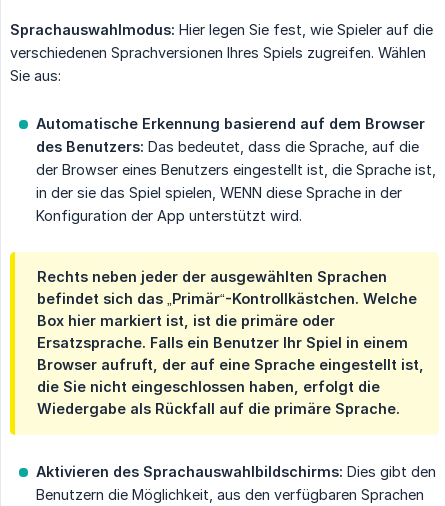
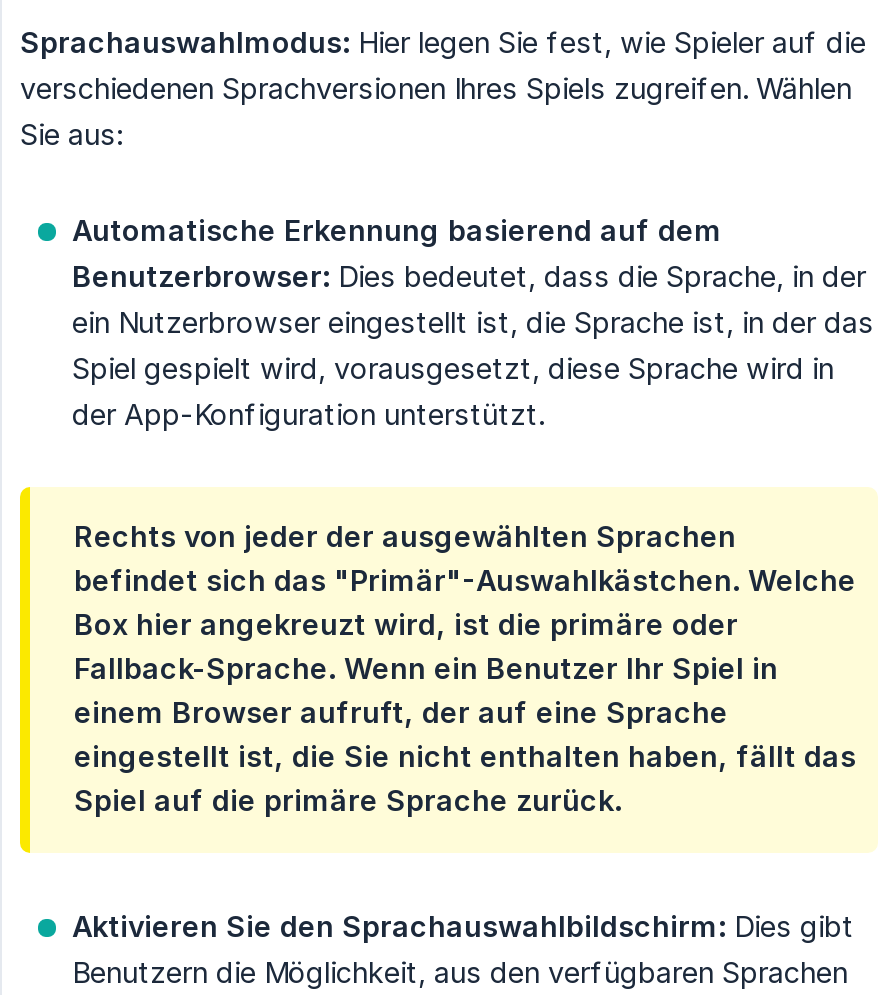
- Automatische Erkennung basierend auf dem Browser
- des Benutzers: Das bedeutet, dass die Sprache, auf die
- der Browser eines Benutzers eingestellt ist, die Sprache ist,
- in der sie das Spiel spielen, WENN diese Sprache in der
- Konfiguration der App unterstützt wird.
+ Automatische Erkennung basierend auf dem
+ Benutzerbrowser: Dies bedeutet, dass die Sprache, in der
+ ein Nutzerbrowser eingestellt ist, die Sprache ist, in der das
+ Spiel gespielt wird, vorausgesetzt, diese Sprache wird in
+ der App-Konfiguration unterstützt.

- Rechts neben jeder der ausgewählten Sprachen
- befindet sich das „Primär“-Kontrollkästchen. Welche
- Box hier markiert ist, ist die primäre oder
- Ersatzsprache. Falls ein Benutzer Ihr Spiel in einem
- Browser aufruft, der auf eine Sprache eingestellt ist,
- die Sie nicht eingeschlossen haben, erfolgt die
- Wiedergabe als Rückfall auf die primäre Sprache.
+ Rechts von jeder der ausgewählten Sprachen
+ befindet sich das "Primär"-Auswahlkästchen. Welche
+ Box hier angekreuzt wird, ist die primäre oder
+ Fallback-Sprache. Wenn ein Benutzer Ihr Spiel in
+ einem Browser aufruft, der auf eine Sprache
+ eingestellt ist, die Sie nicht enthalten haben, fällt das
+ Spiel auf die primäre Sprache zurück.

- Aktivieren des Sprachauswahlbildschirms: Dies gibt den
+ Aktivieren Sie den Sprachauswahlbildschirm: Dies gibt
